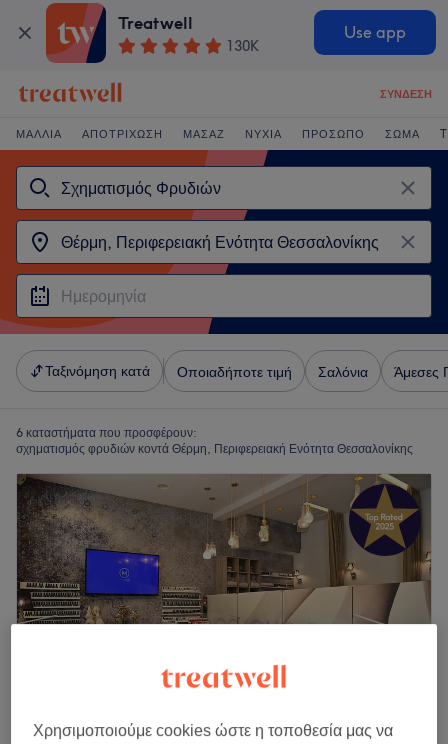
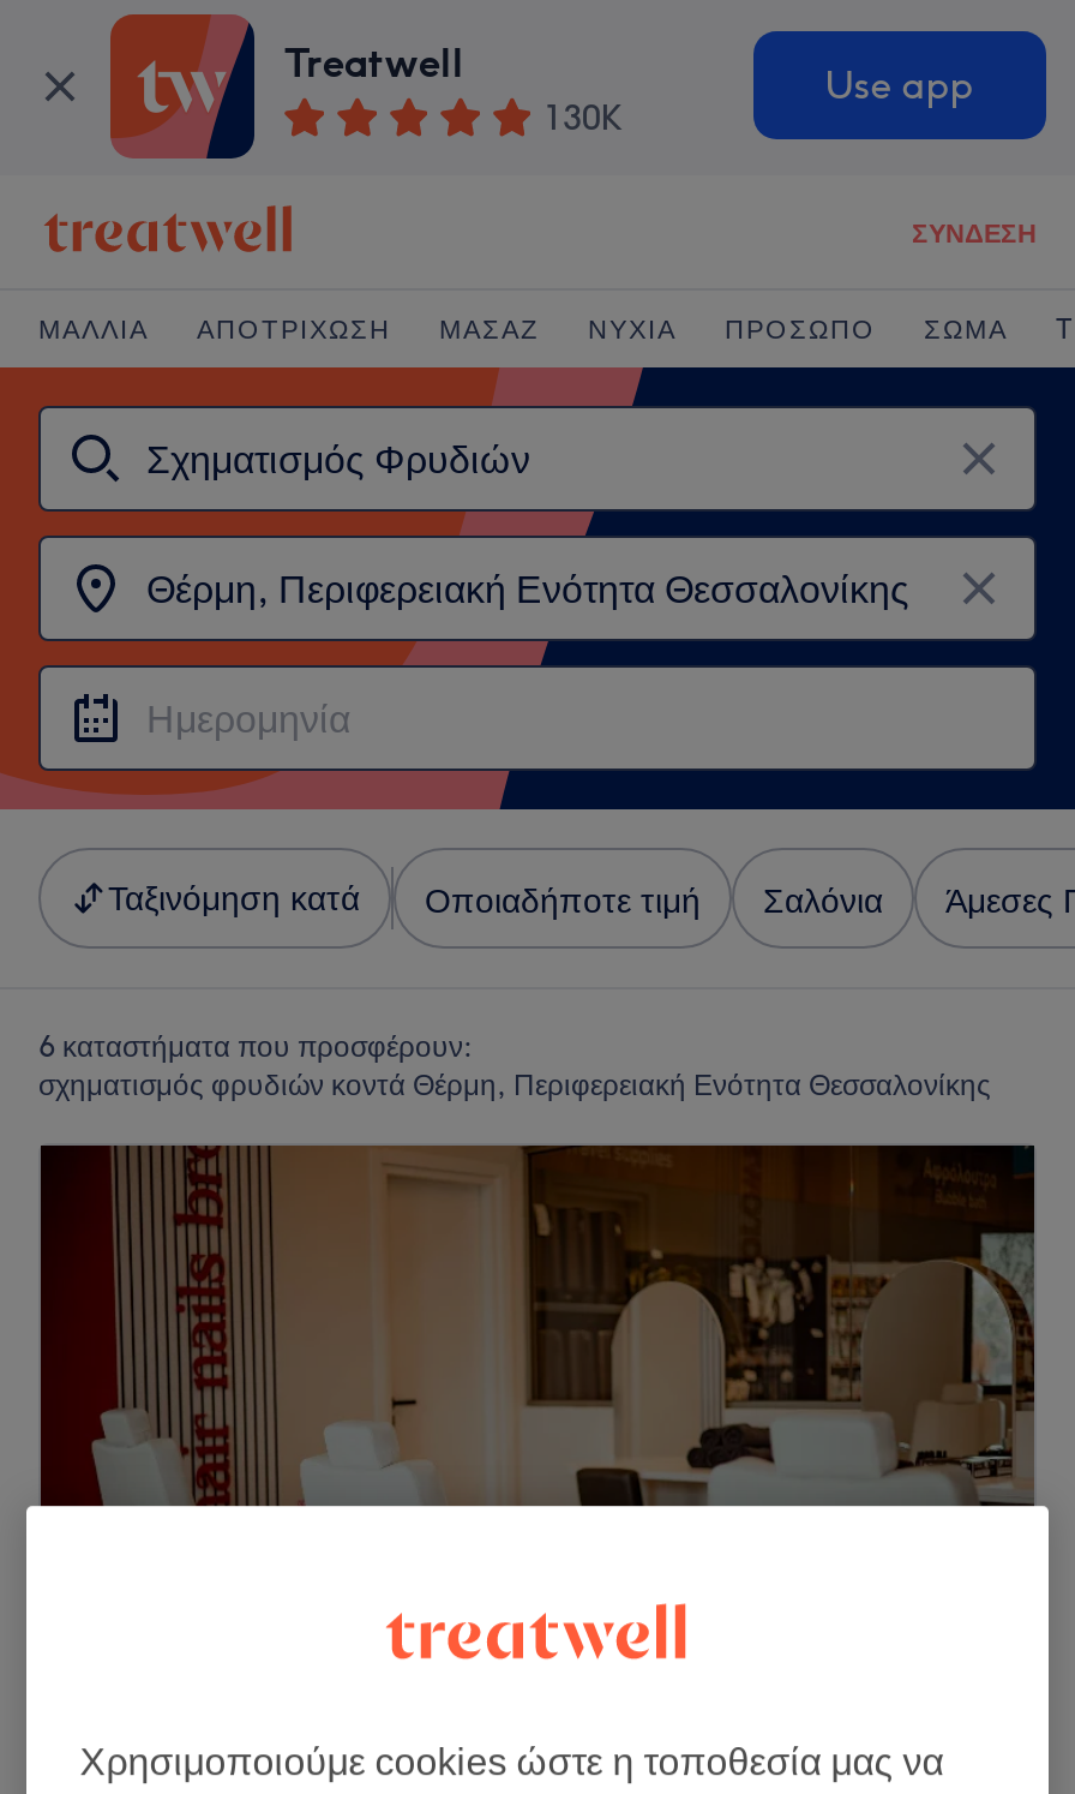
- [image]
+ [image]
